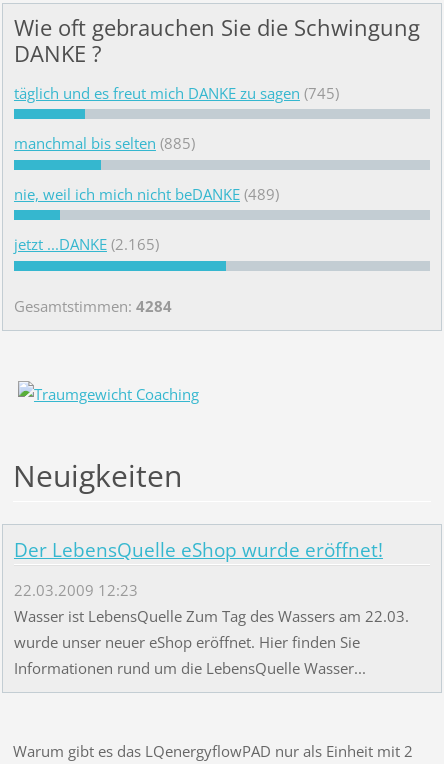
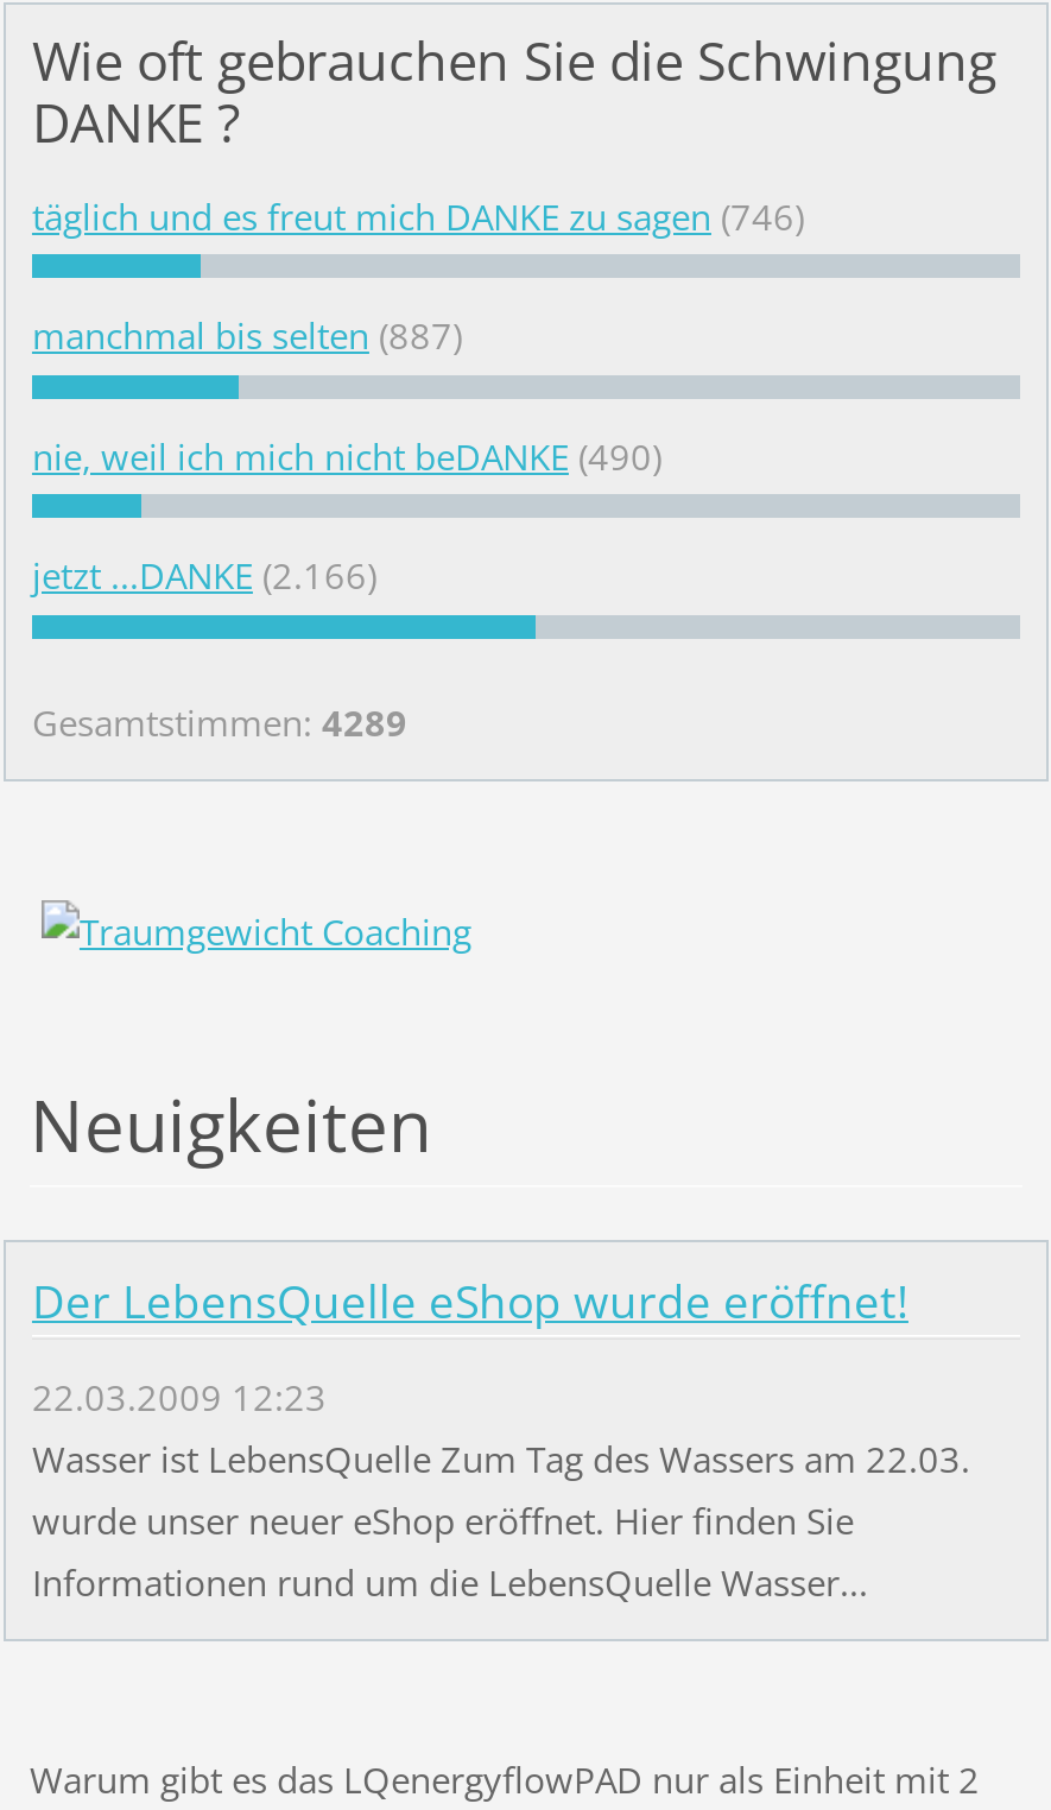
- täglich und es freut mich DANKE zu sagen (745)
+ täglich und es freut mich DANKE zu sagen (746)

- manchmal bis selten (885)
+ manchmal bis selten (887)

- nie, weil ich mich nicht beDANKE (489)
+ nie, weil ich mich nicht beDANKE (490)

- jetzt ...DANKE (2.165)
+ jetzt ...DANKE (2.166)

- Gesamtstimmen: 4284
+ Gesamtstimmen: 4289
